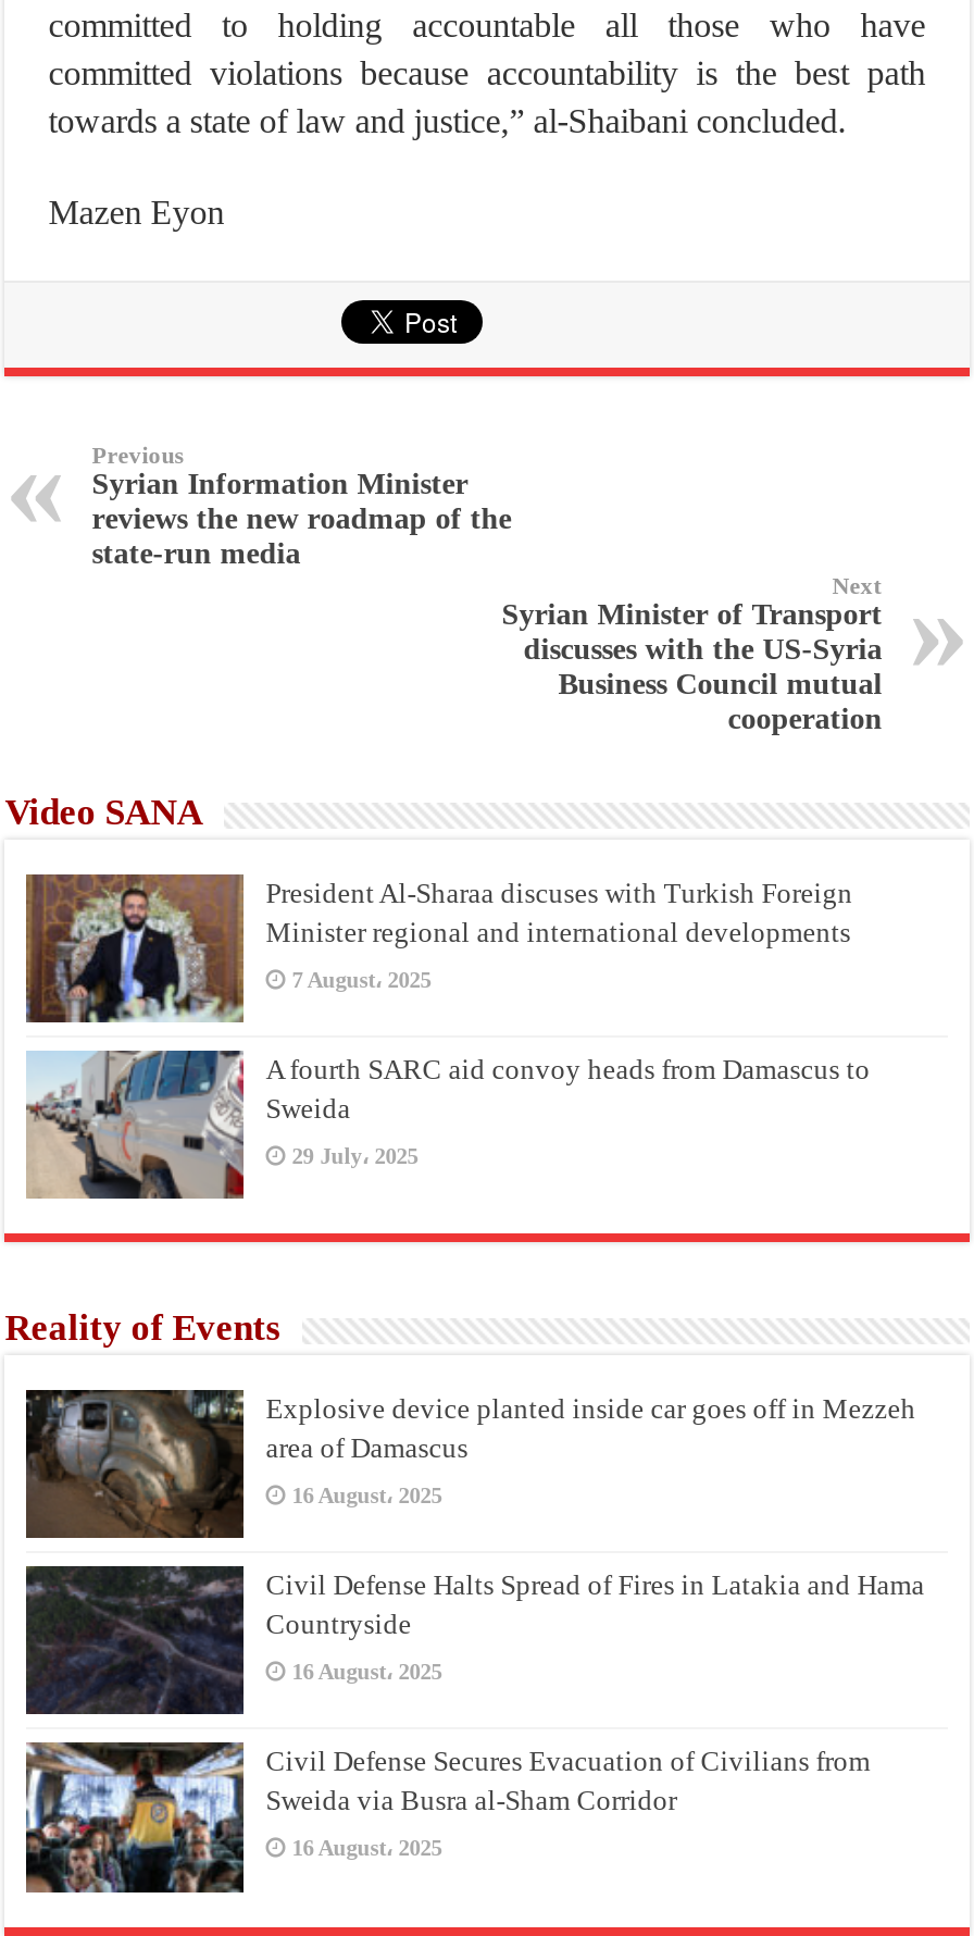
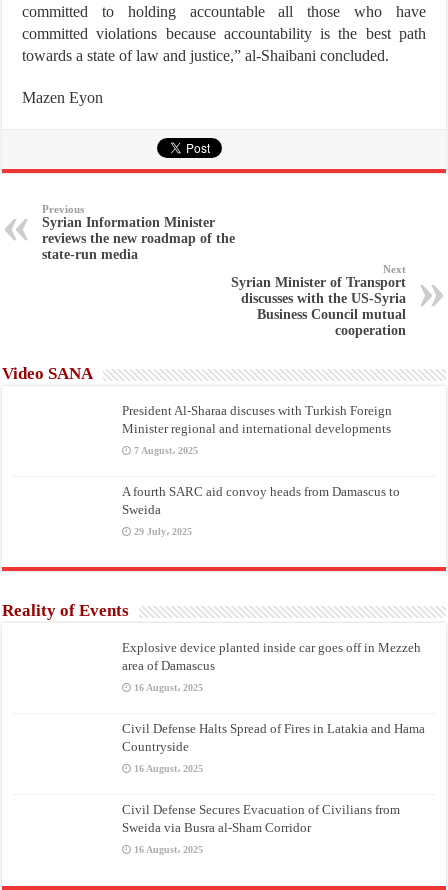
- [image]

- [image]

- [image]

- [image]

- [image]
